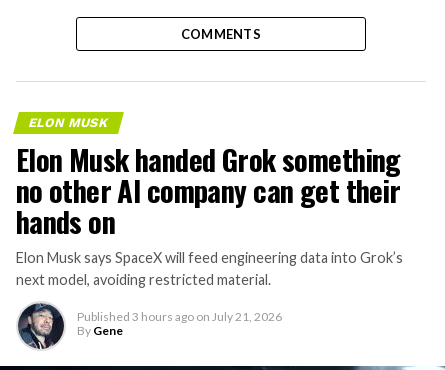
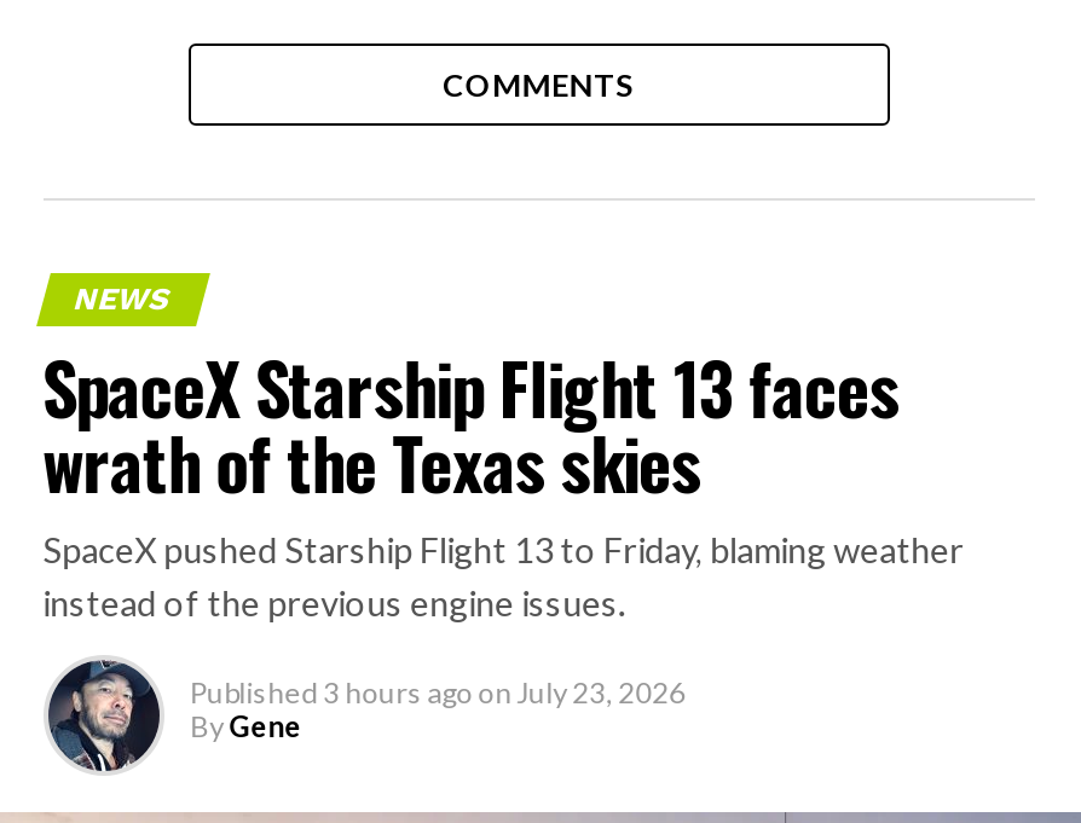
- ELON MUSK
- Elon Musk handed Grok something
- no other AI company can get their
- hands on
- Elon Musk says SpaceX will feed engineering data into Grok’s
- next model, avoiding restricted material.
+ NEWS
+ SpaceX Starship Flight 13 faces
+ wrath of the Texas skies
+ SpaceX pushed Starship Flight 13 to Friday, blaming weather
+ instead of the previous engine issues.

- Published 3 hours ago on July 21, 2026
+ Published 3 hours ago on July 23, 2026
